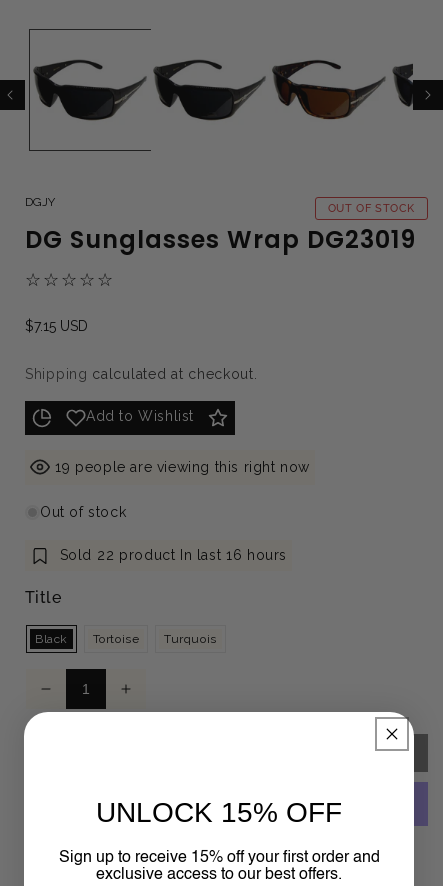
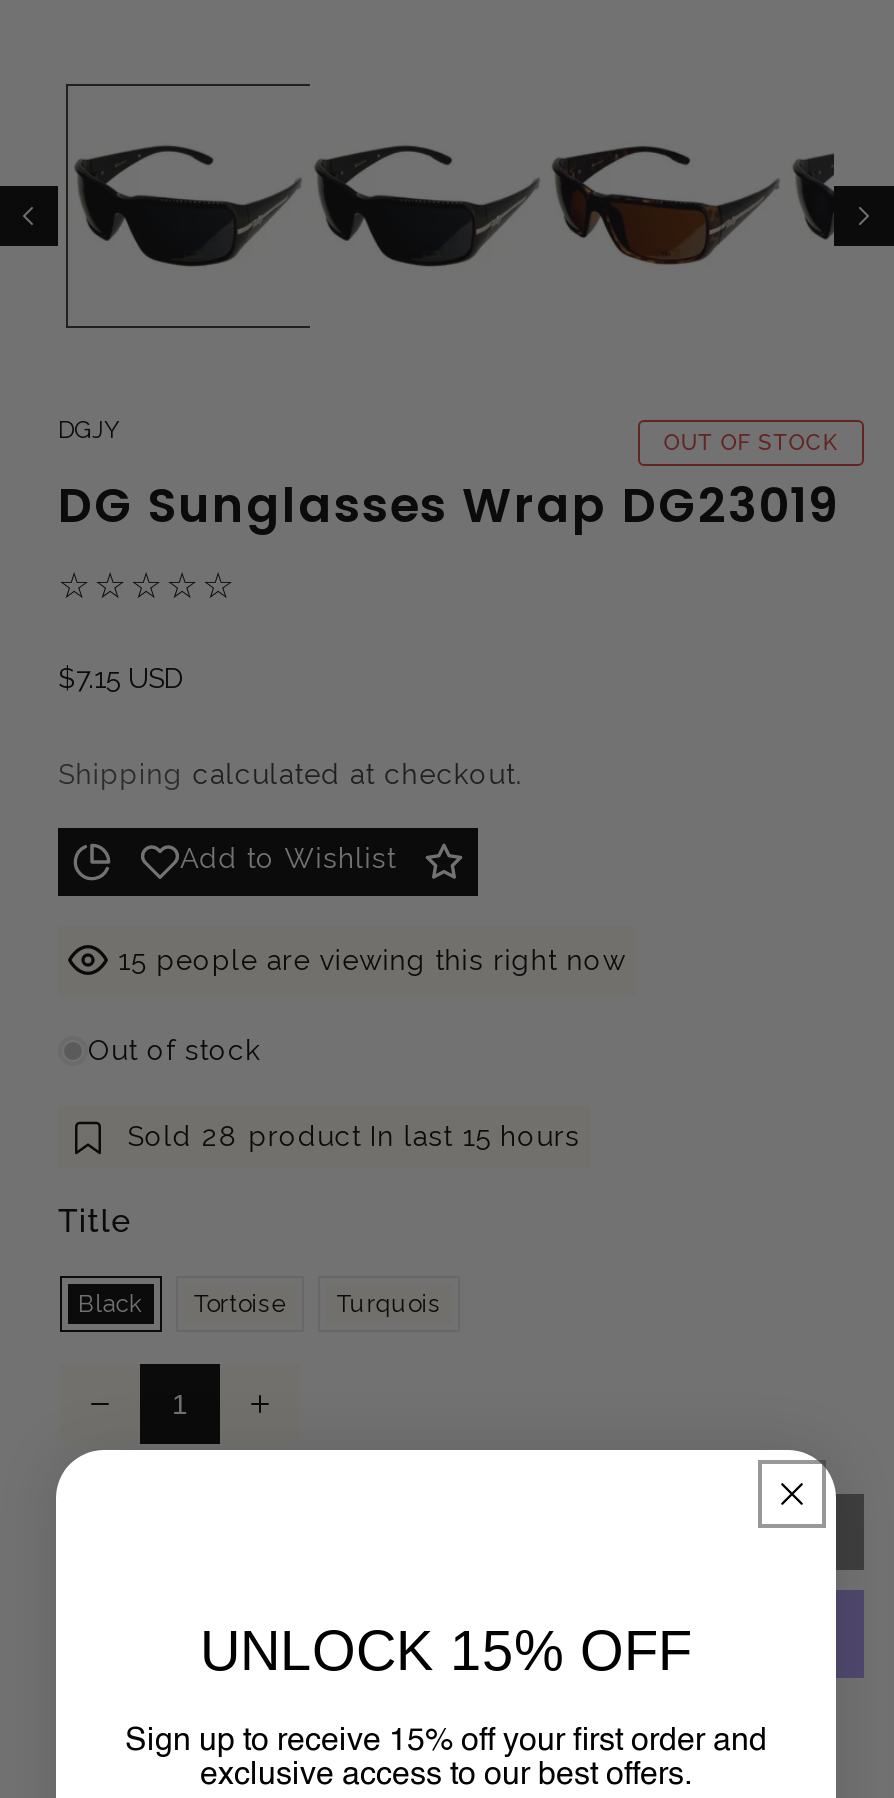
- 19 people are viewing this right now
+ 15 people are viewing this right now

- Sold 22 product In last 16 hours
+ Sold 28 product In last 15 hours
